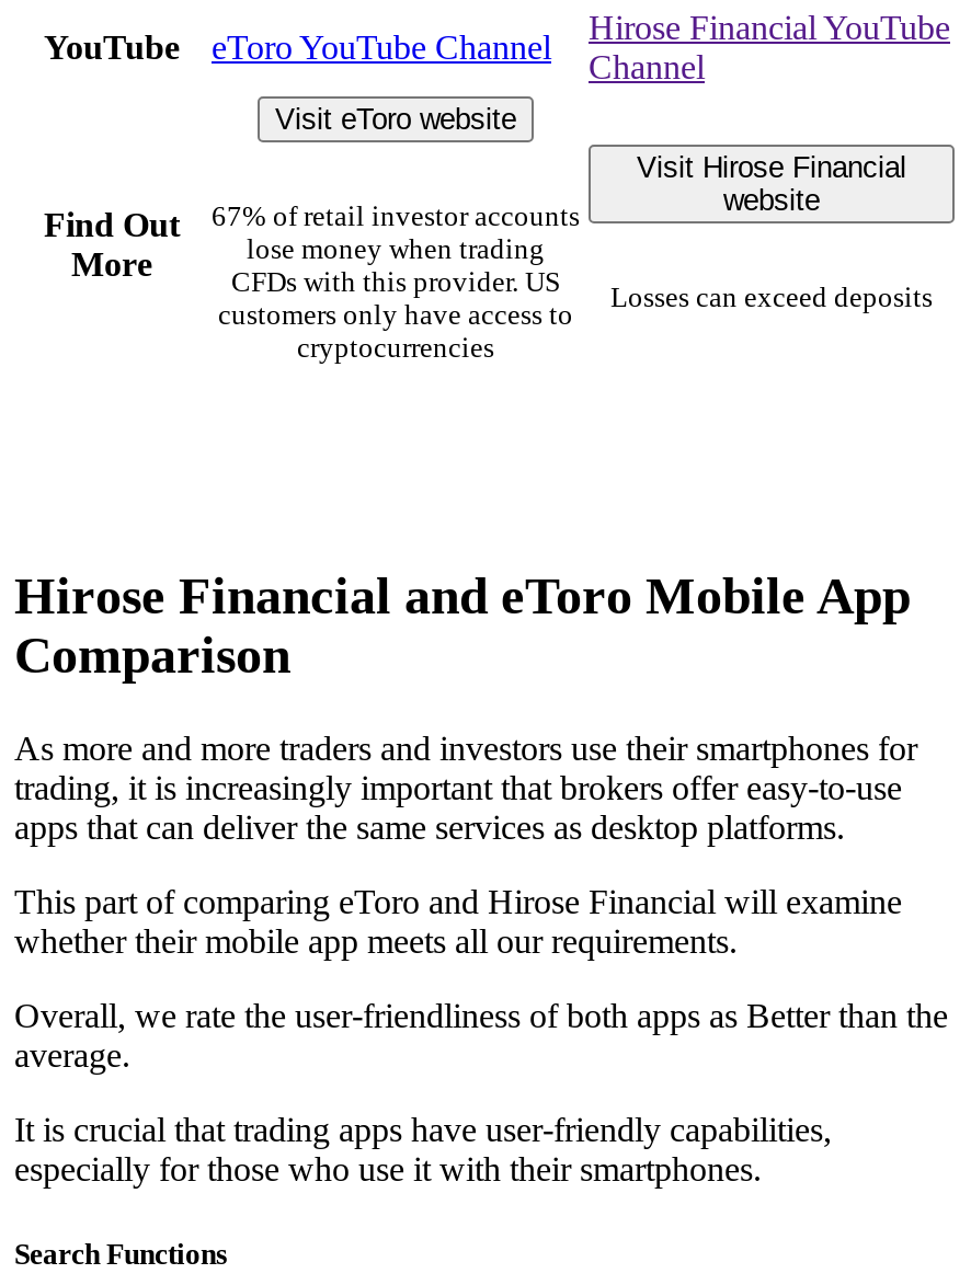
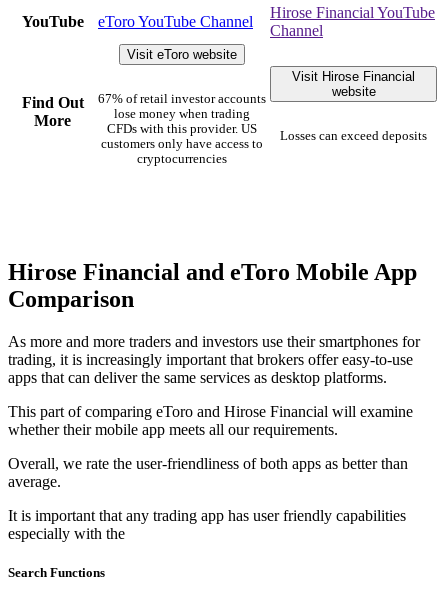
- Overall, we rate the user-friendliness of both apps as Better than the
+ Overall, we rate the user-friendliness of both apps as better than

- It is crucial that trading apps have user-friendly capabilities,
- especially for those who use it with their smartphones.
+ It is important that any trading app has user friendly capabilities
+ especially with the
